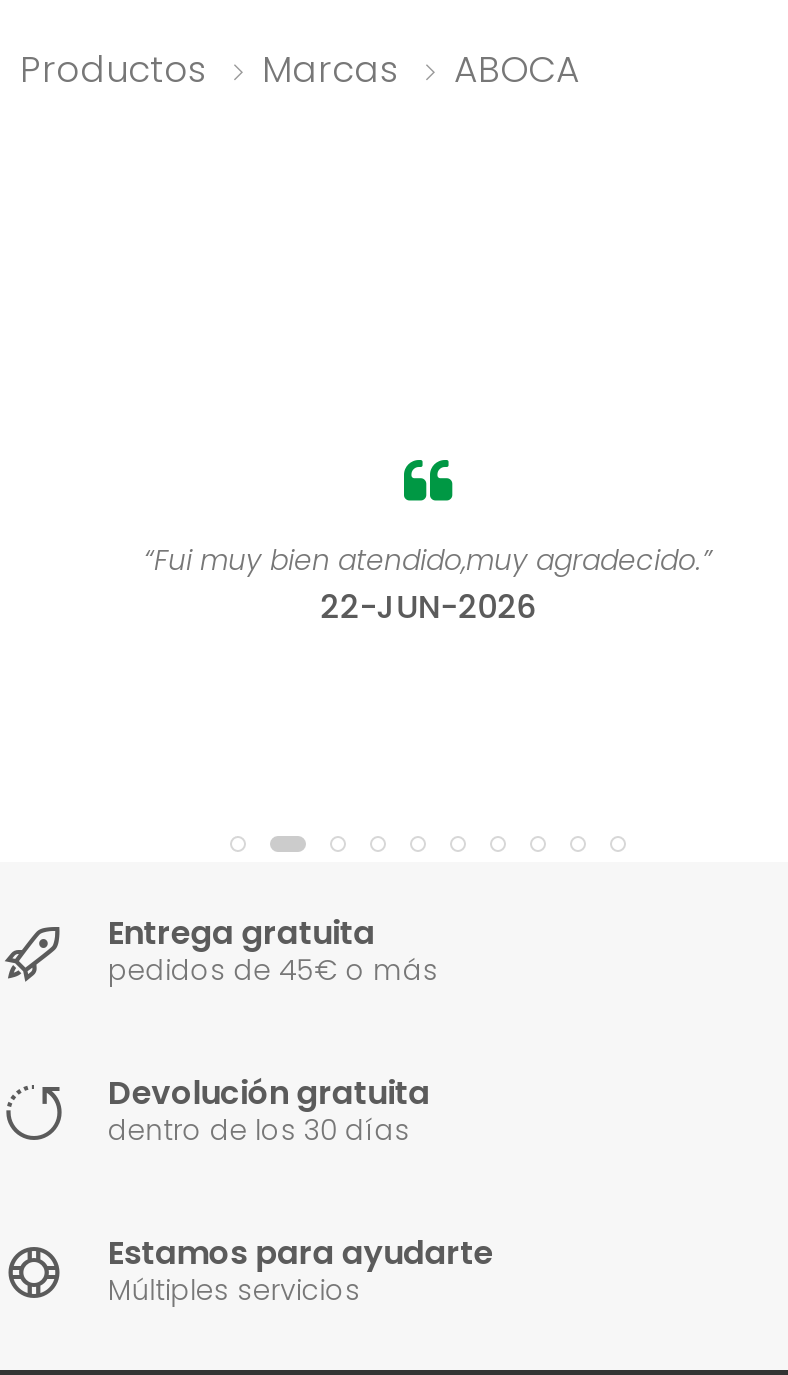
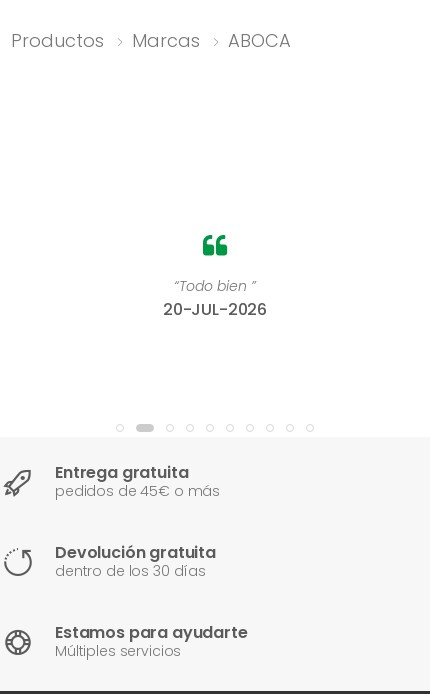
- “Fui muy bien atendido,muy agradecido.”
- 22-JUN-2026
+ “Todo bien ”
+ 20-JUL-2026
